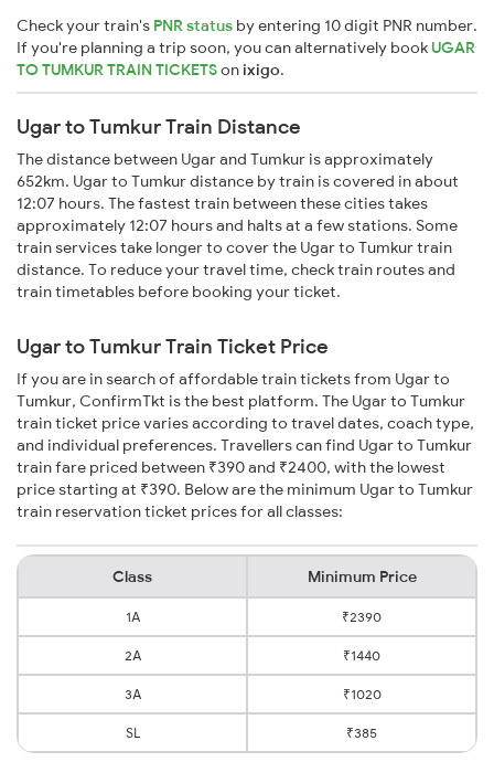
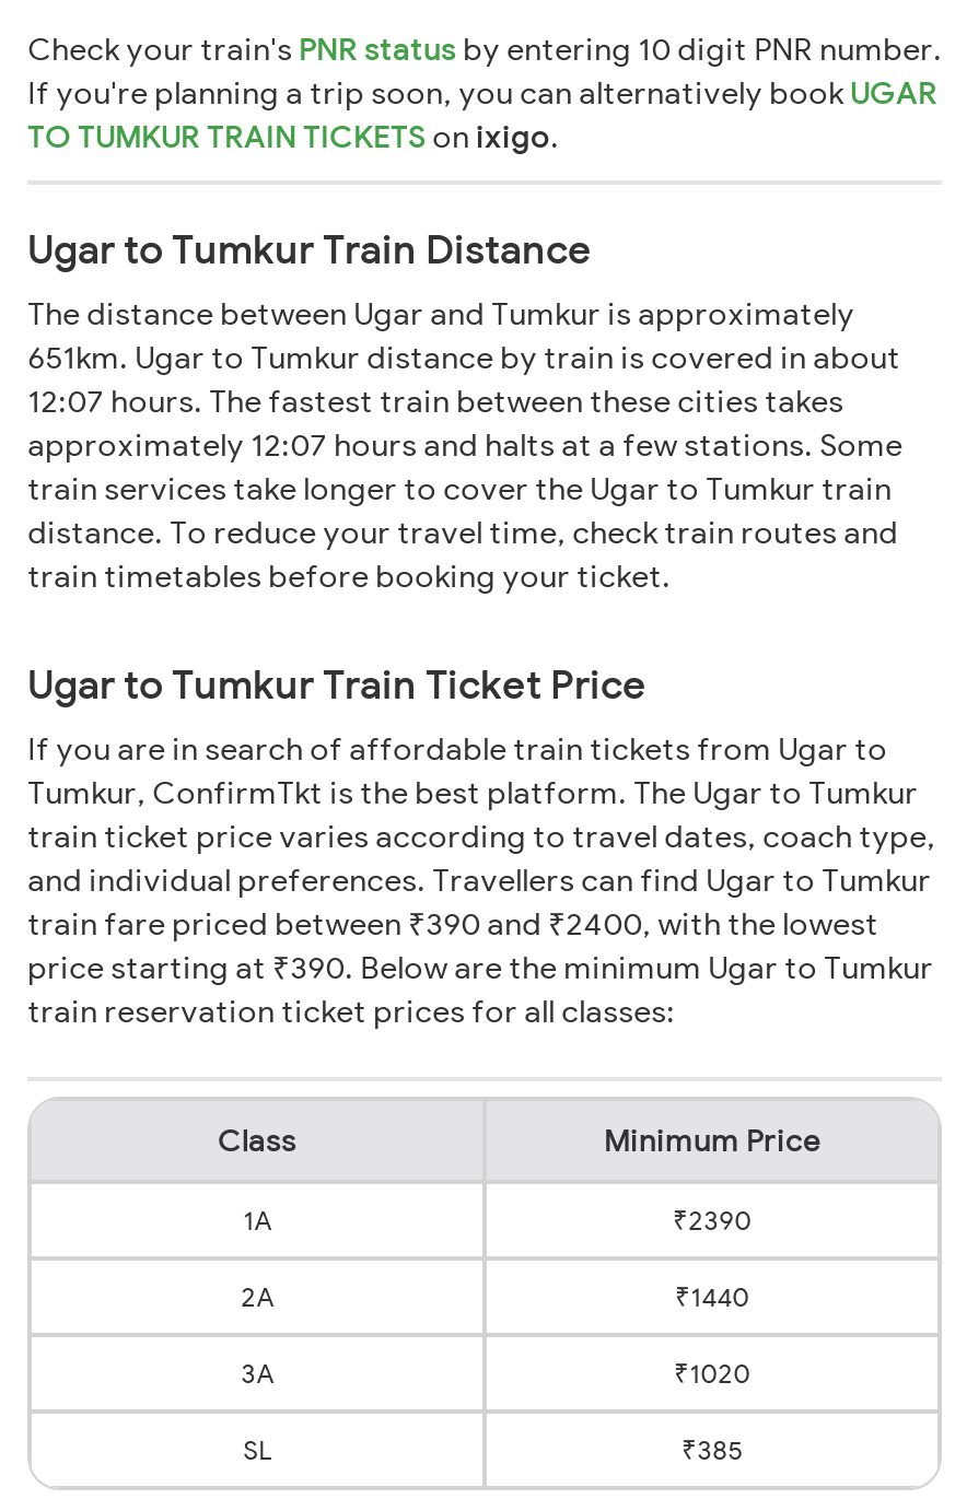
- 652km. Ugar to Tumkur distance by train is covered in about
+ 651km. Ugar to Tumkur distance by train is covered in about
